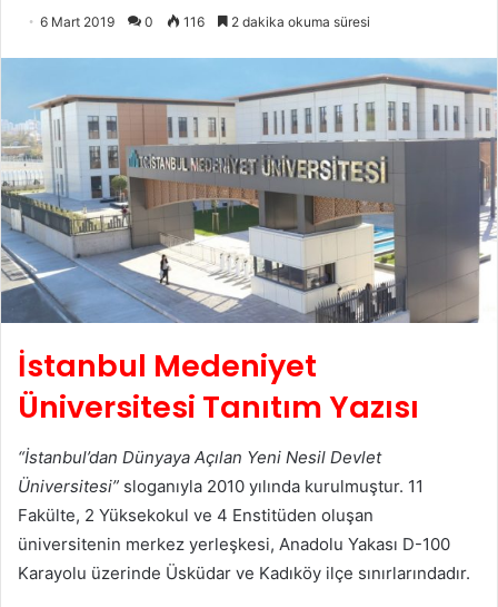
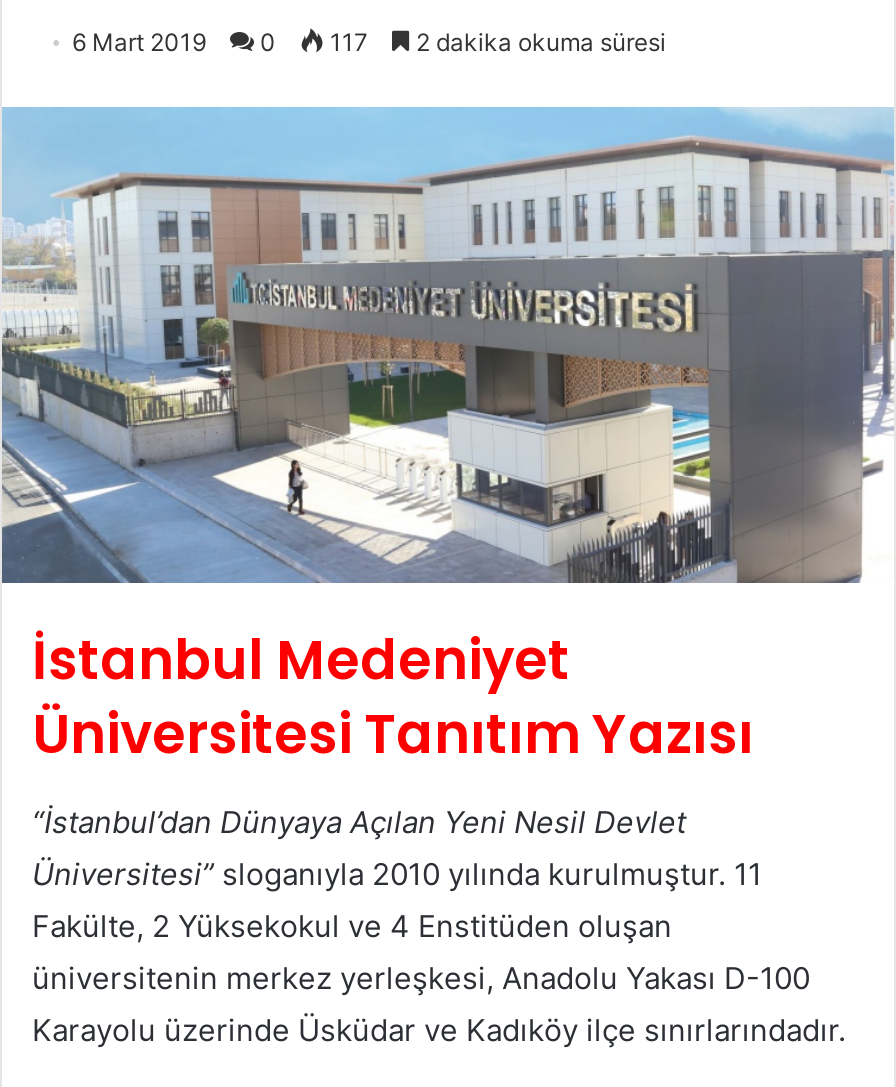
- 6 Mart 2019 0 116 2 dakika okuma süresi
+ 6 Mart 2019 0 117 2 dakika okuma süresi
